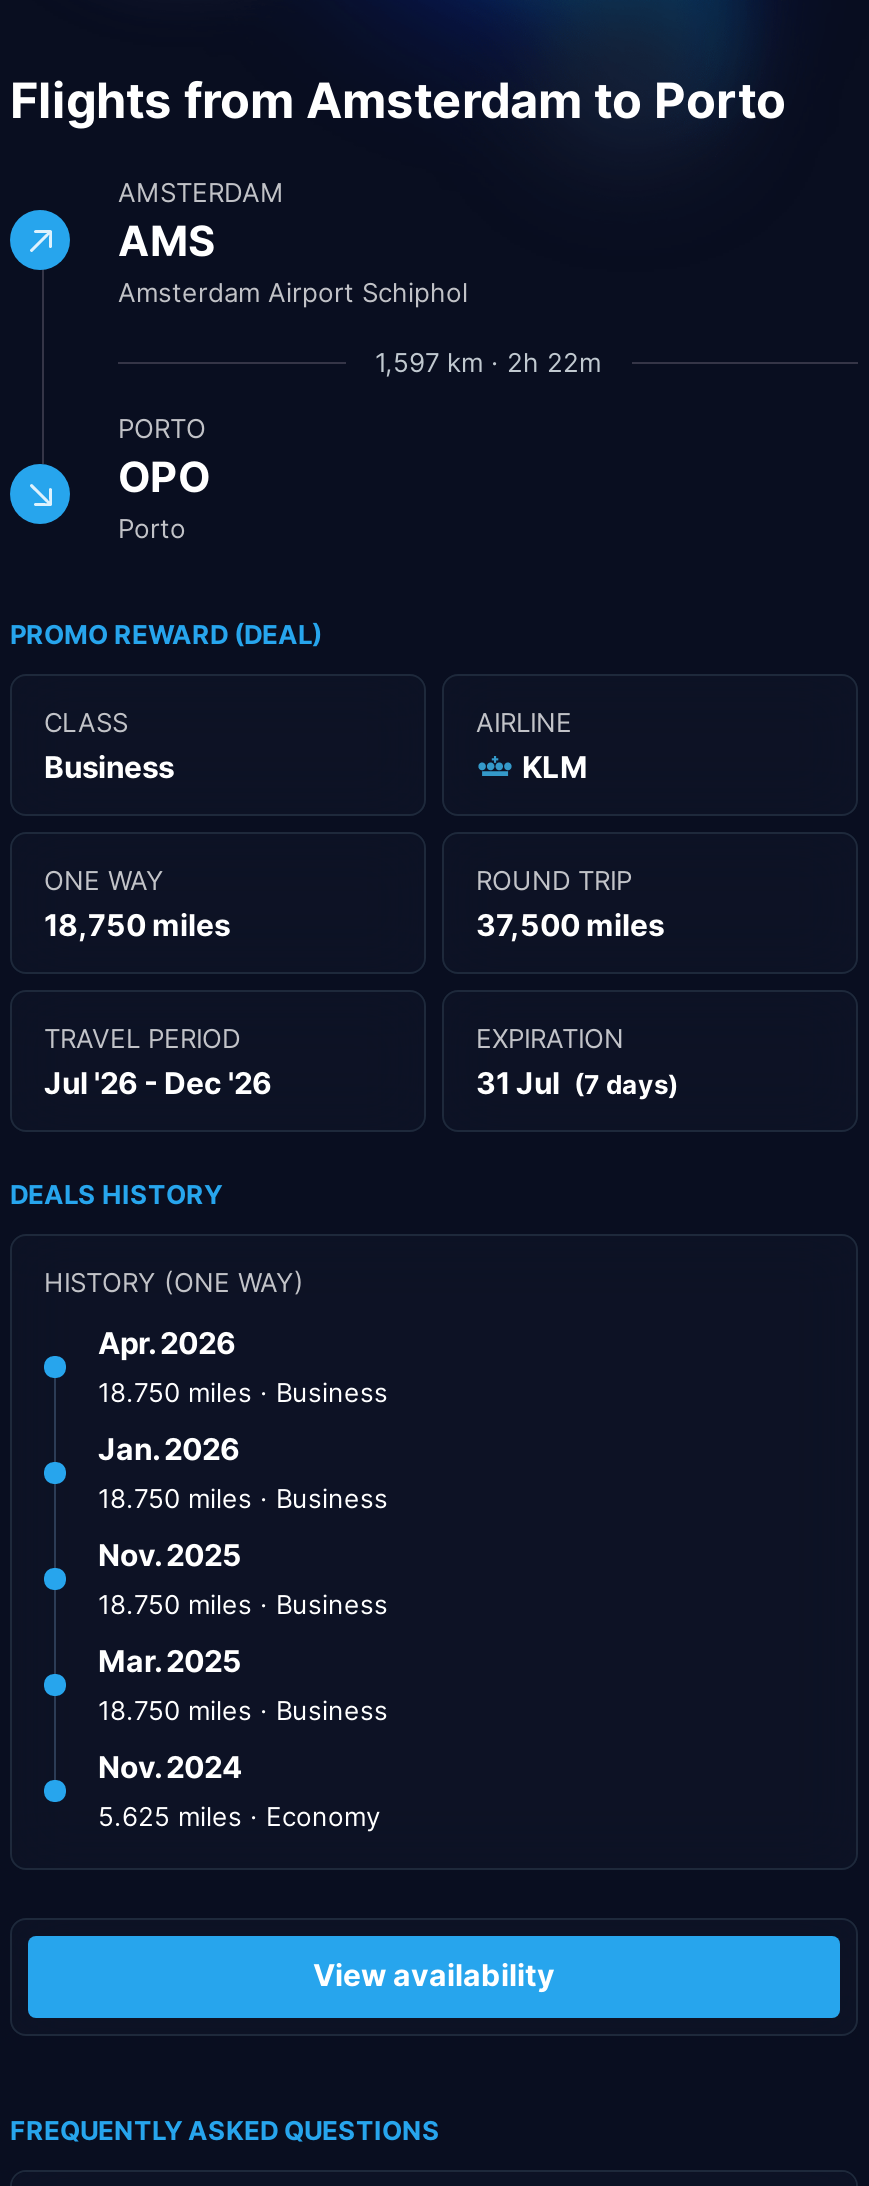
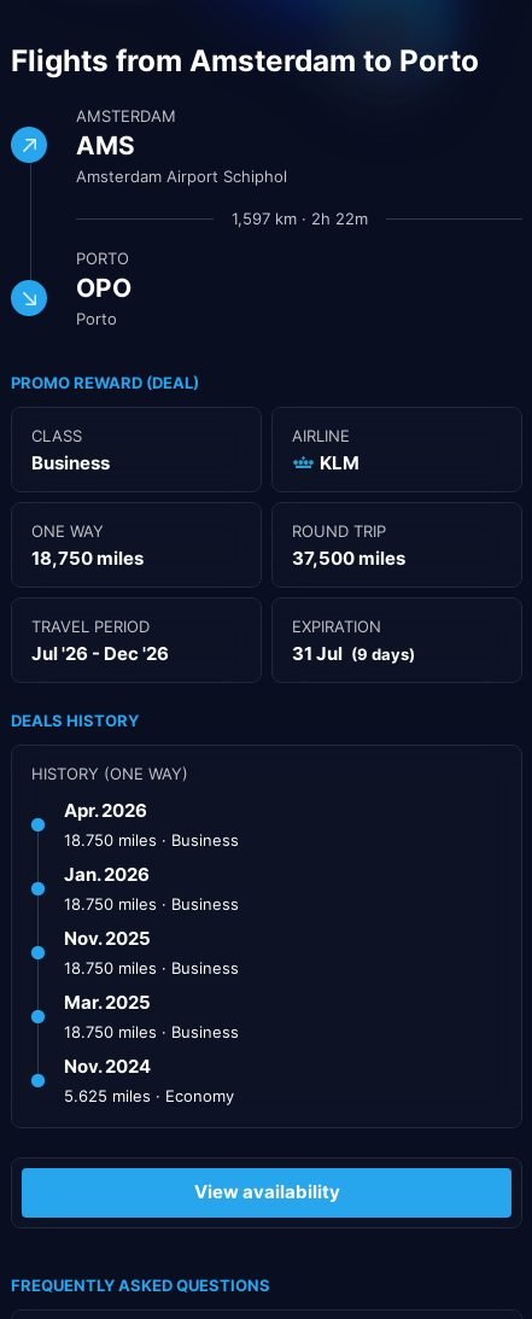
- 31 Jul (7 days)
+ 31 Jul (9 days)
